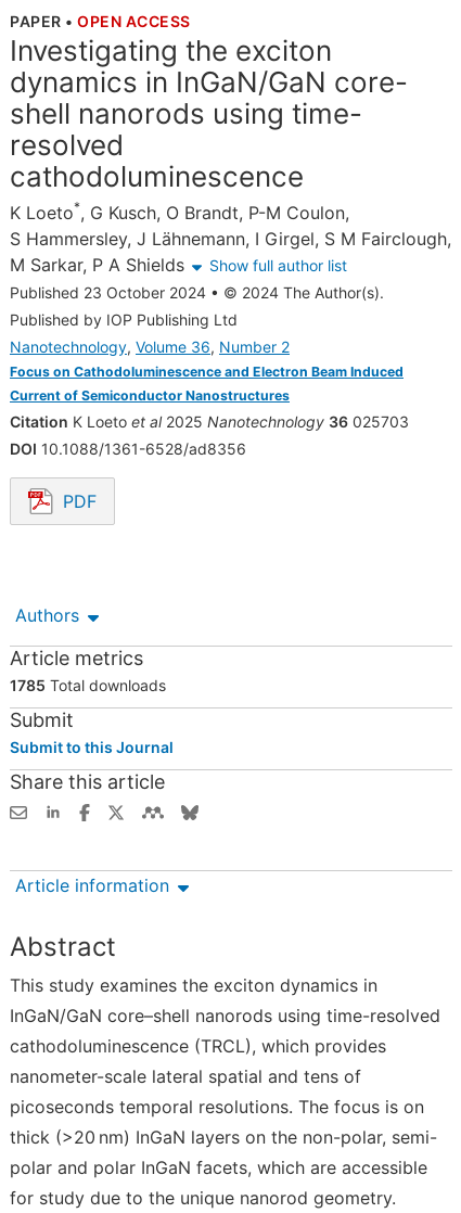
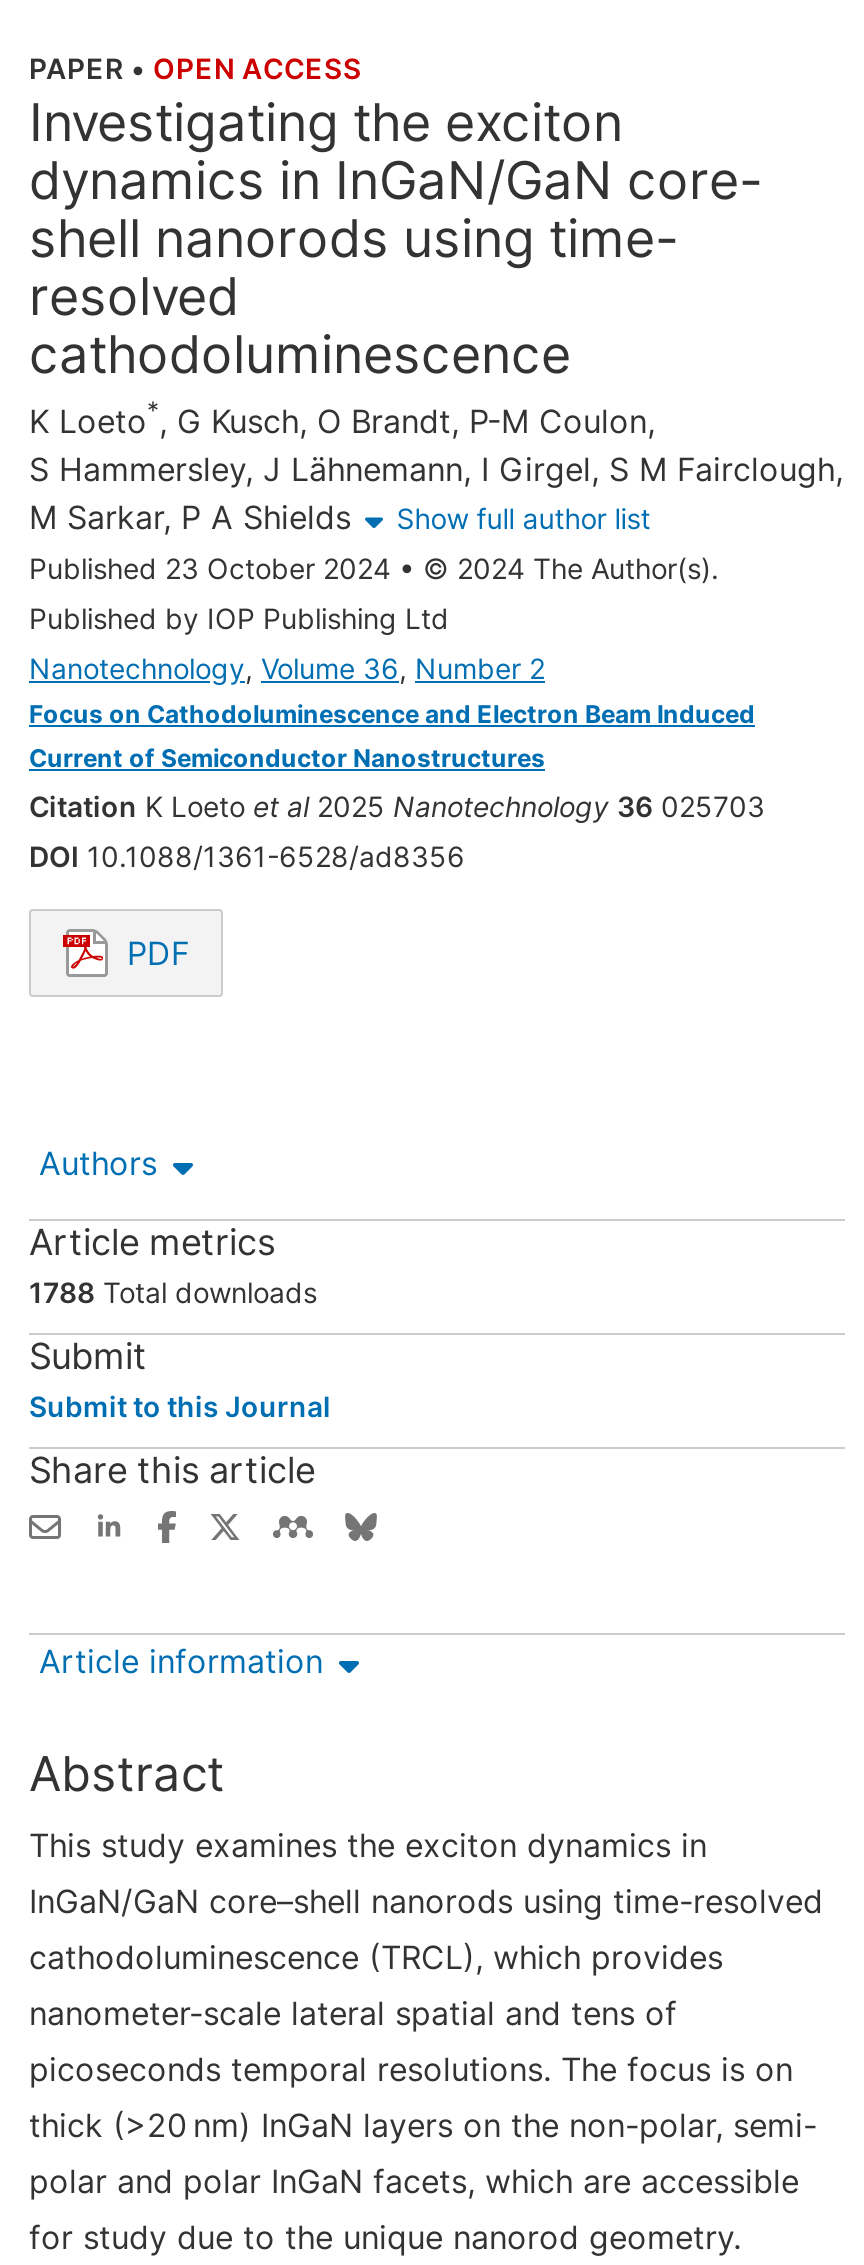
- 1785 Total downloads
+ 1788 Total downloads
